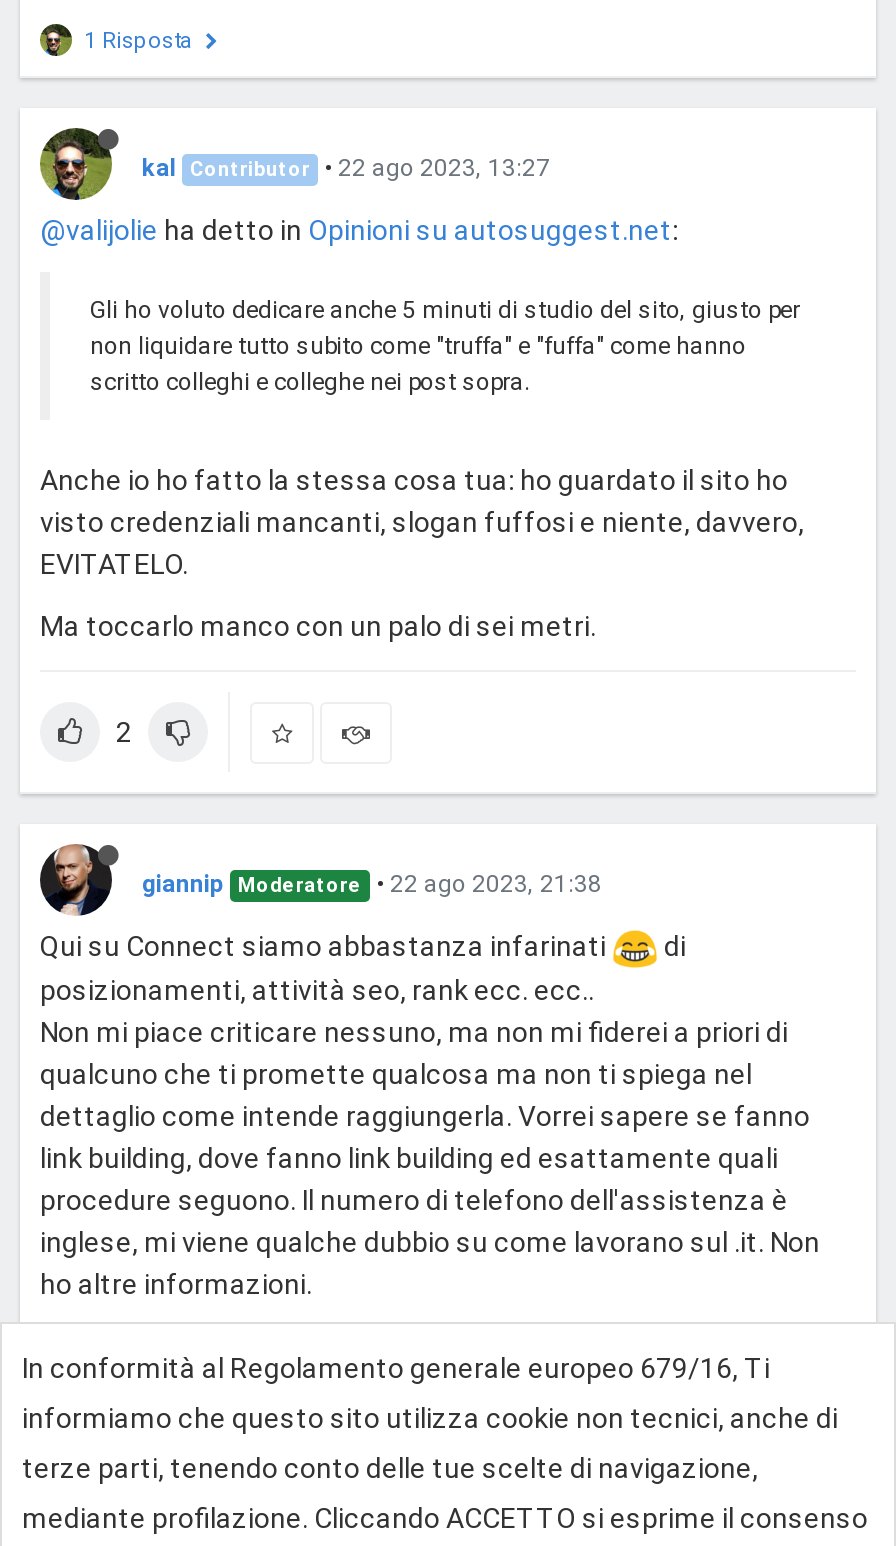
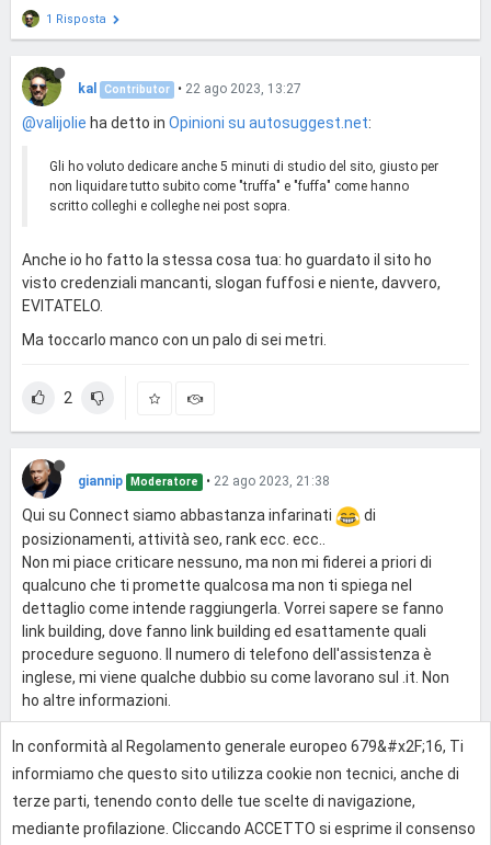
- In conformità al Regolamento generale europeo 679/16, Ti
+ In conformità al Regolamento generale europeo 679&#x2F;16, Ti
